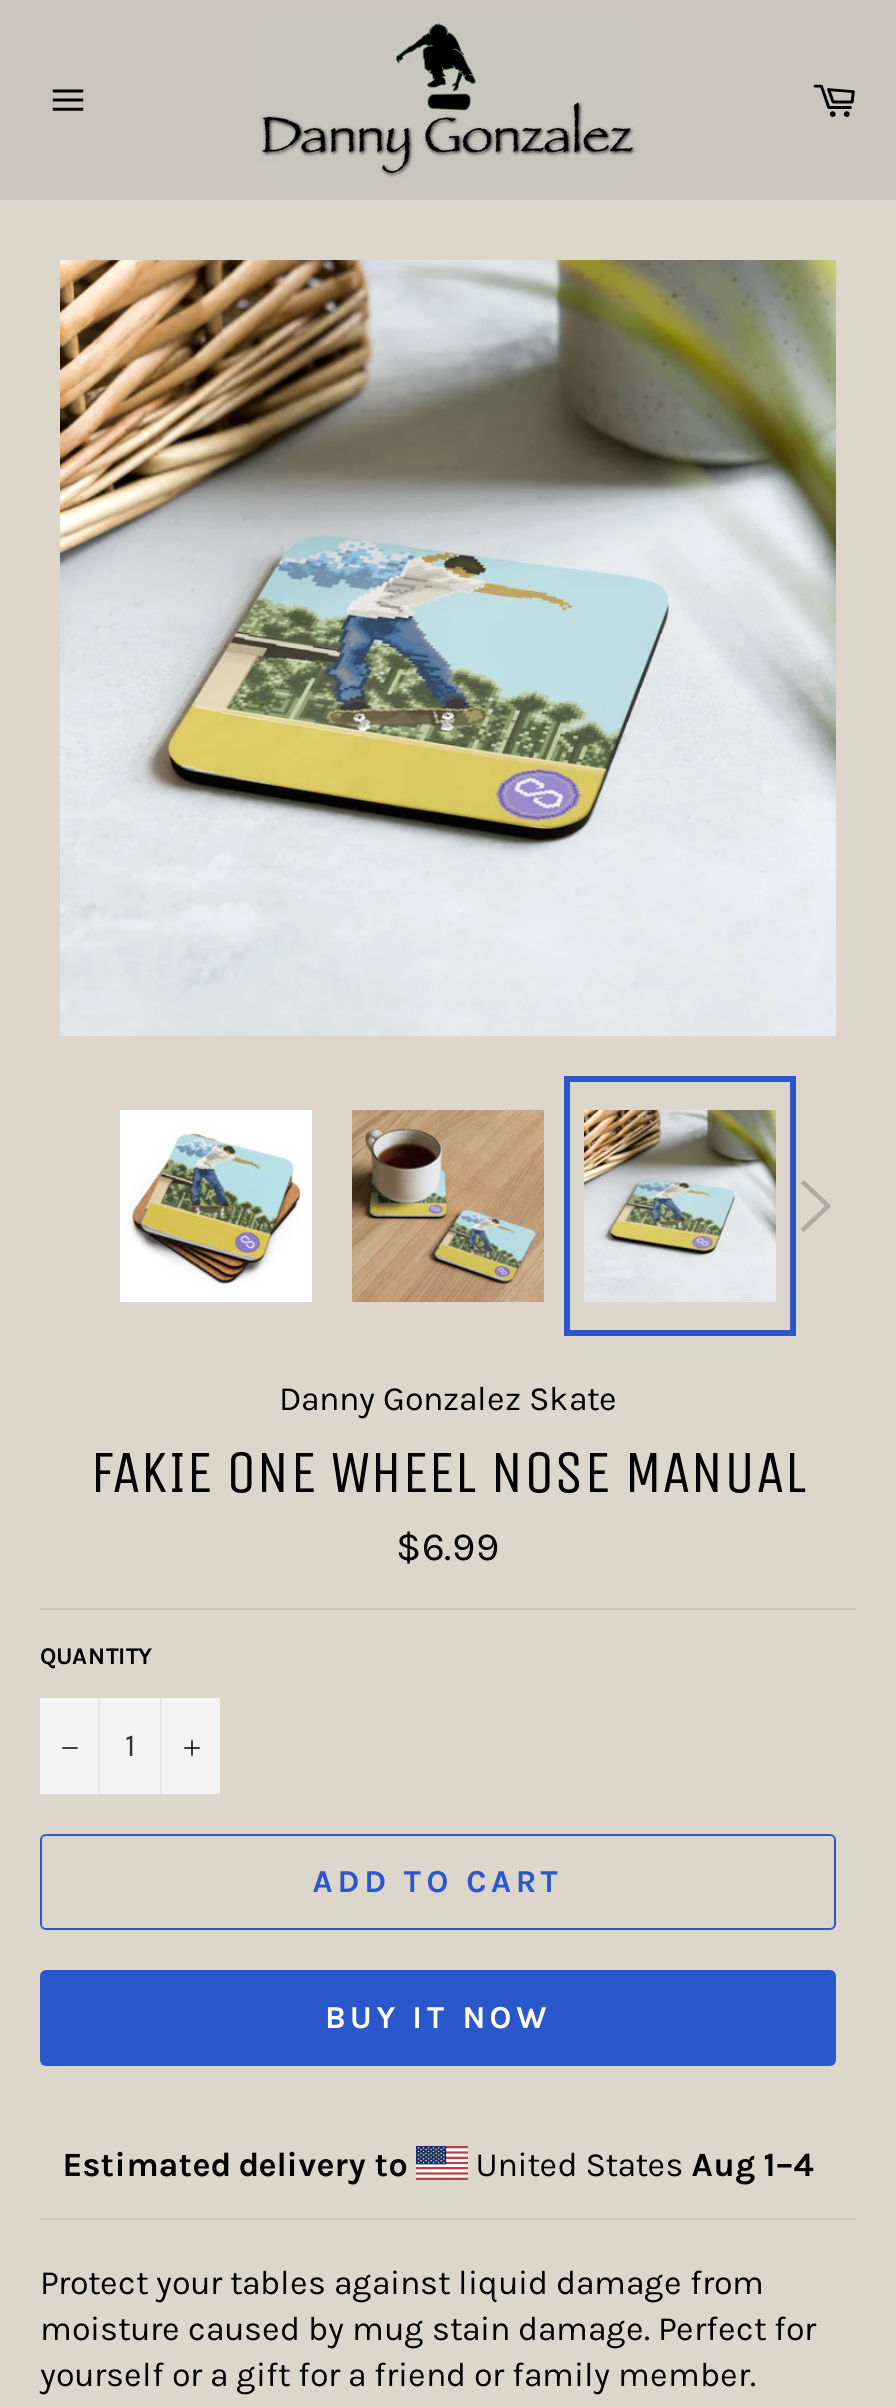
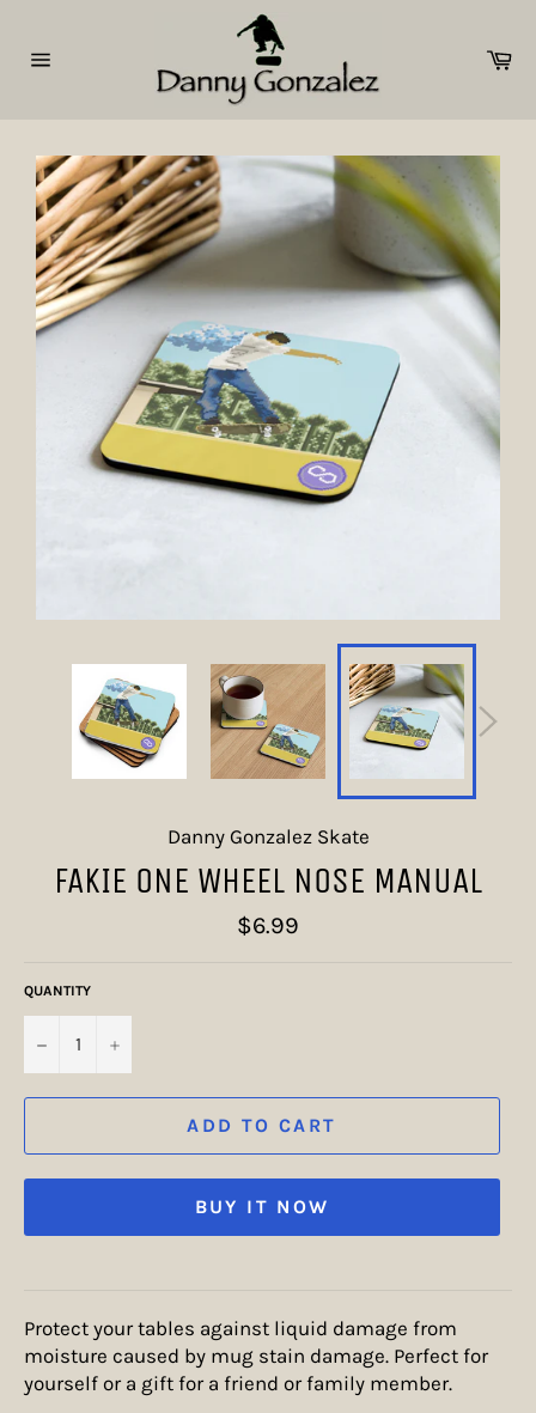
- Estimated delivery to
- United States Aug 1–4
